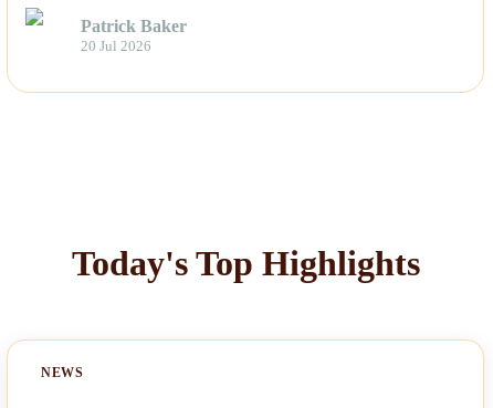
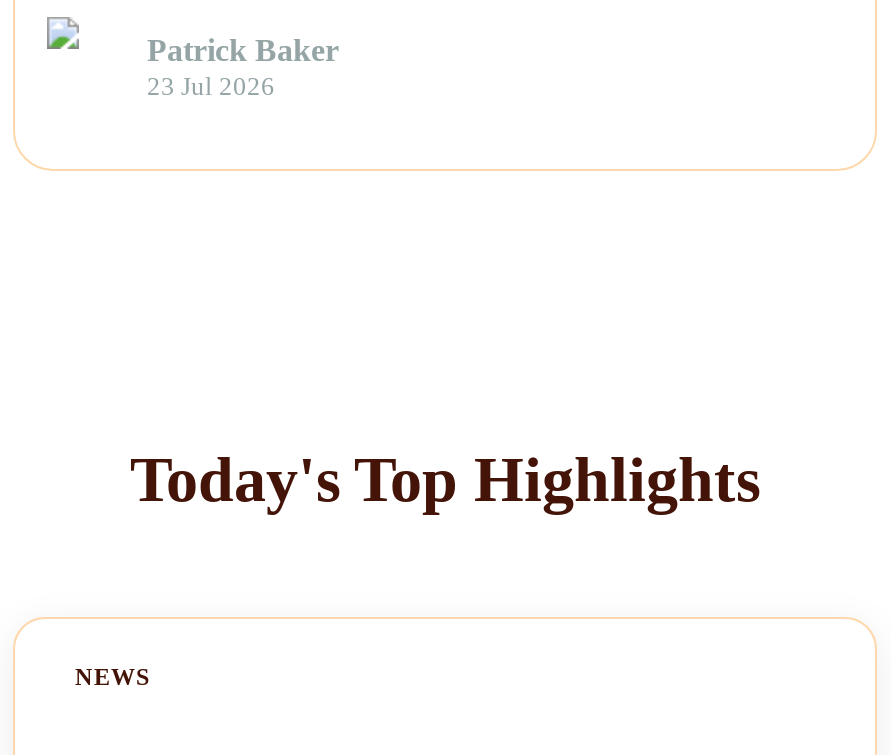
- 20 Jul 2026
+ 23 Jul 2026
